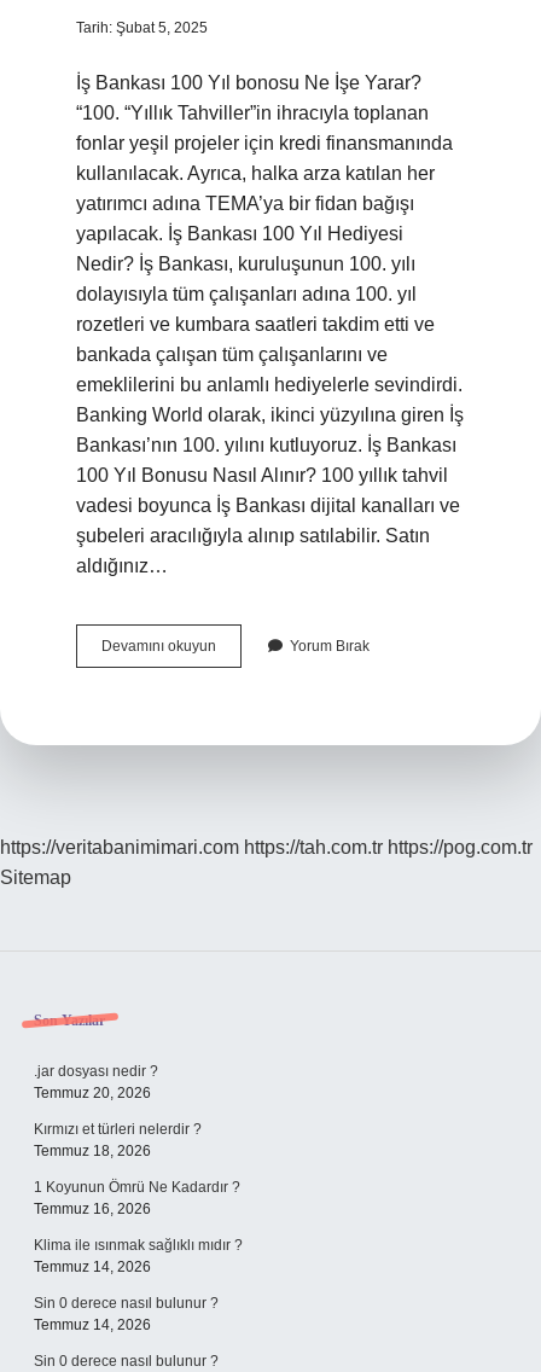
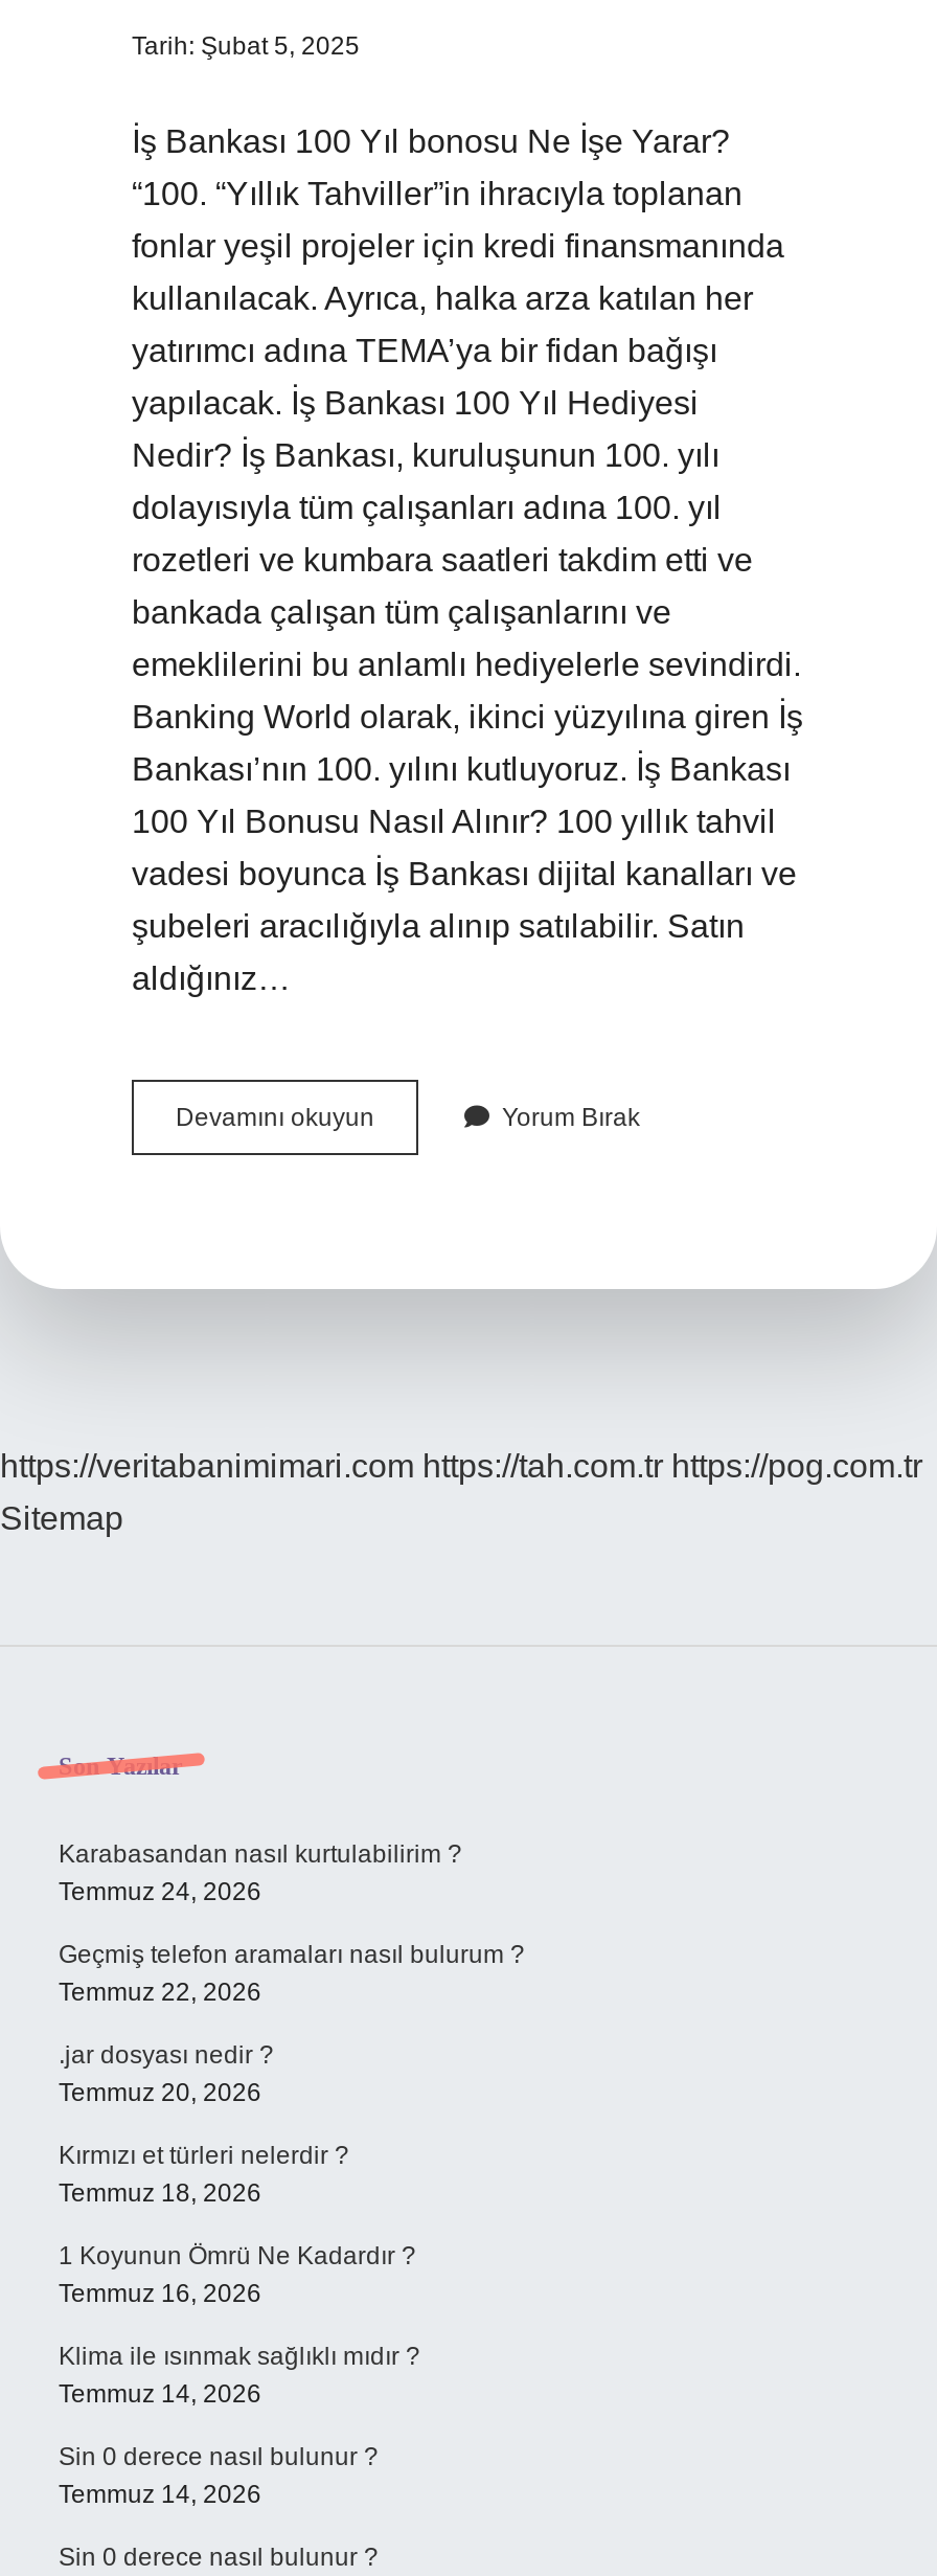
+ Karabasandan nasıl kurtulabilirim ?
+ Temmuz 24, 2026
+ Geçmiş telefon aramaları nasıl bulurum ?
+ Temmuz 22, 2026
